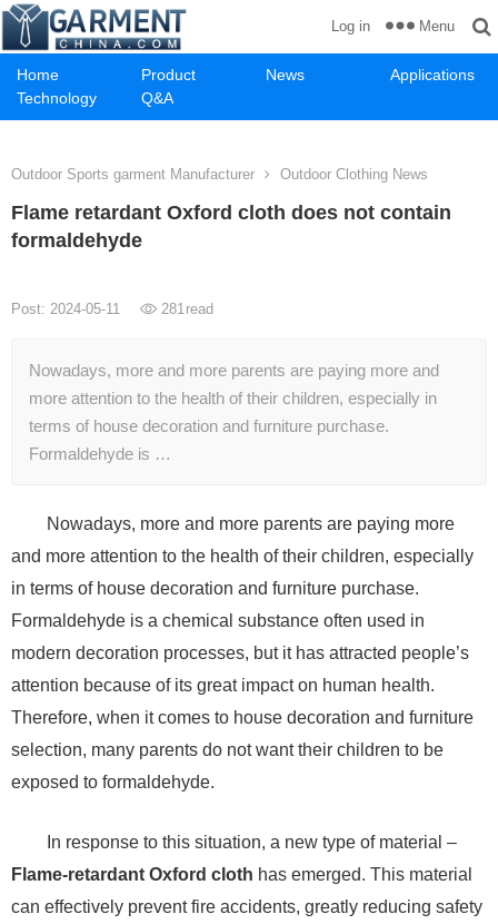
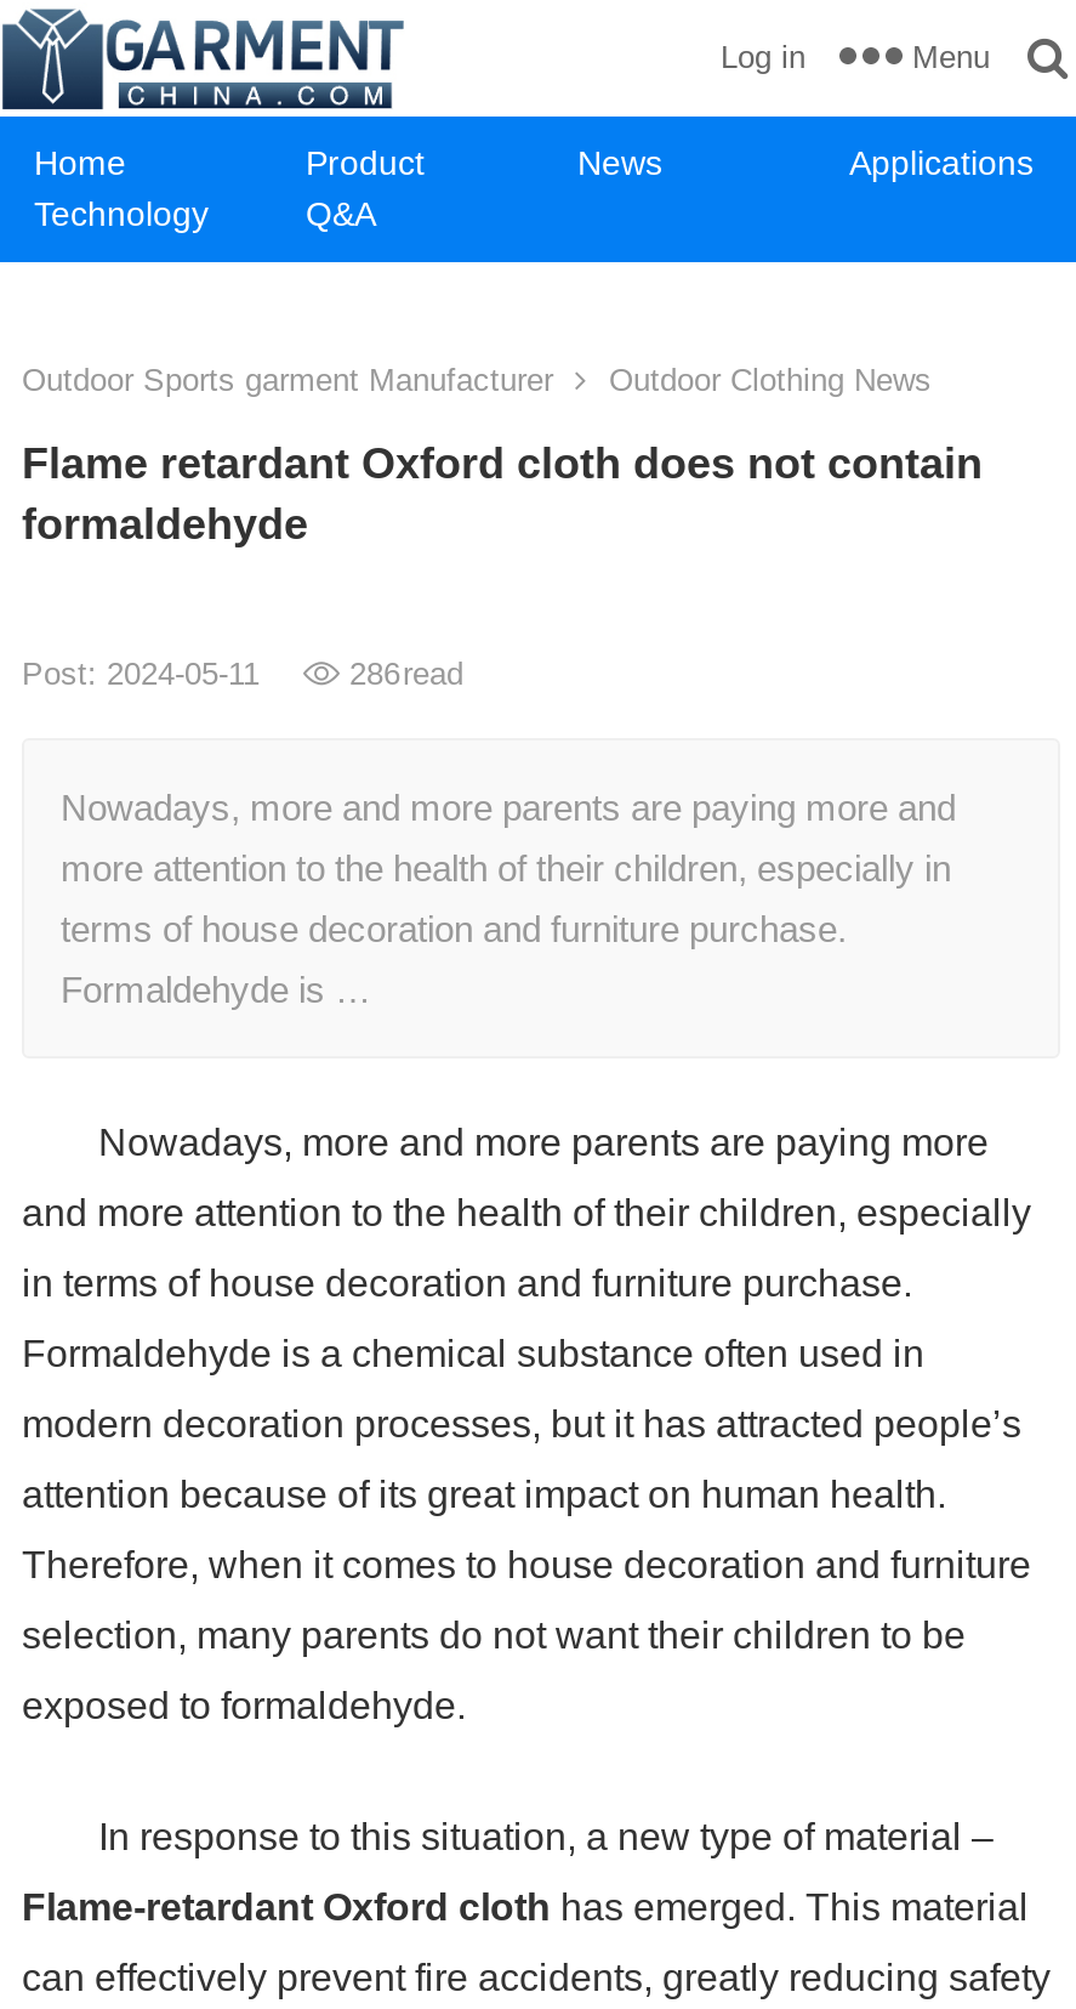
- Post: 2024-05-11 281read
+ Post: 2024-05-11 286read
